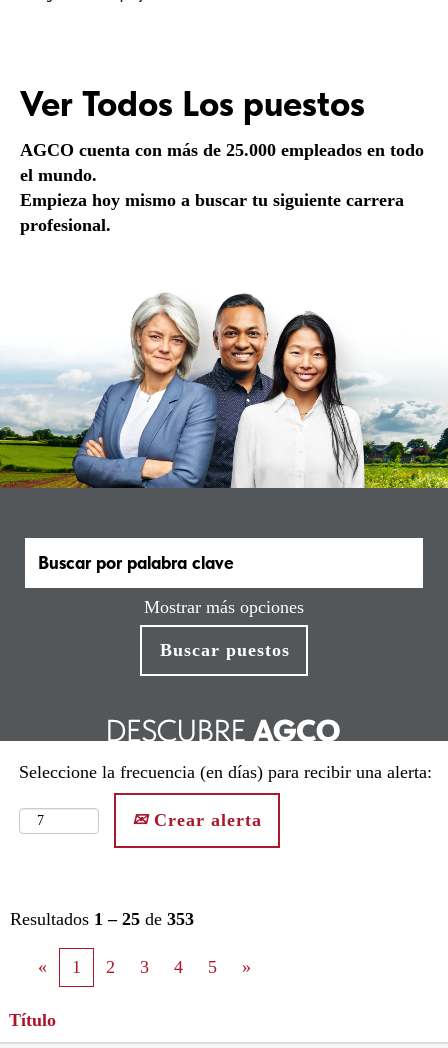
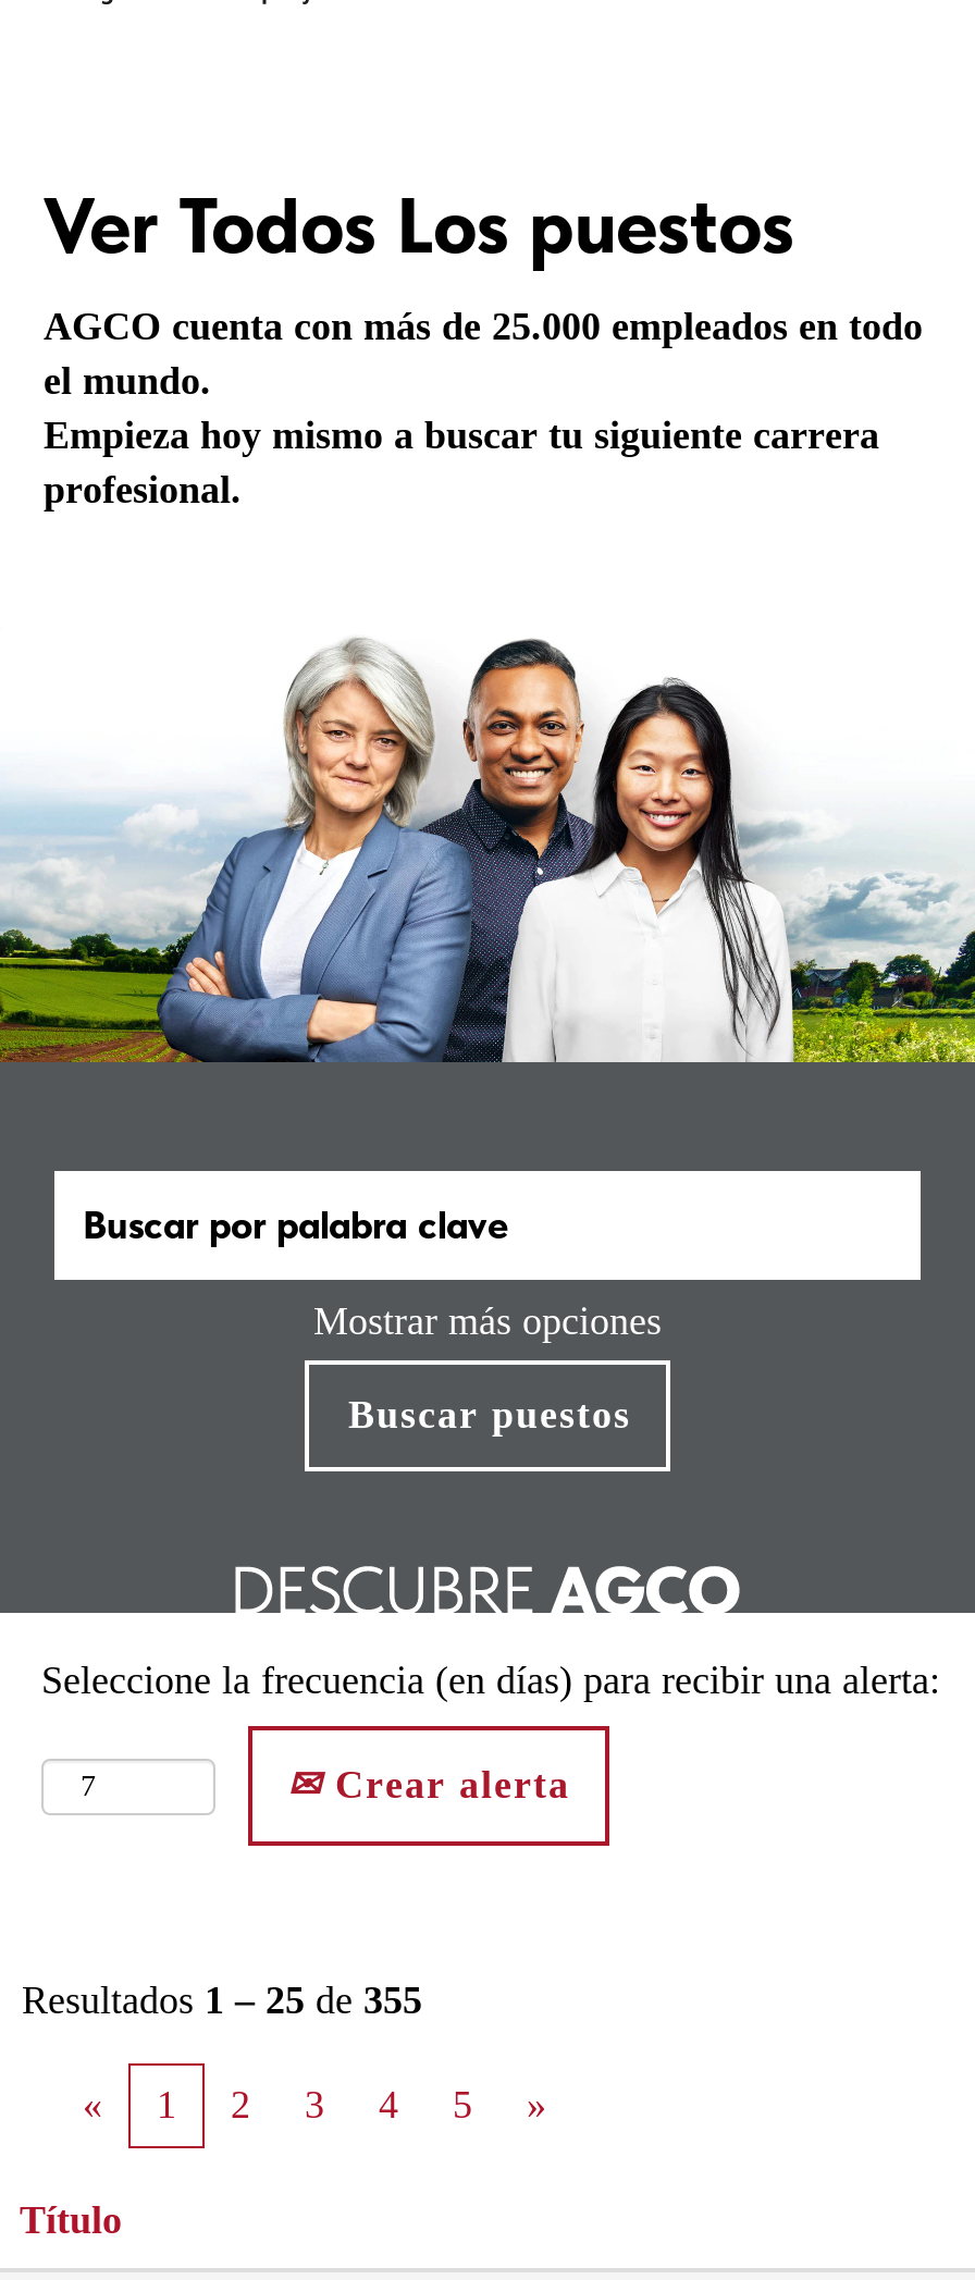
- Resultados 1 – 25 de 353
+ Resultados 1 – 25 de 355
